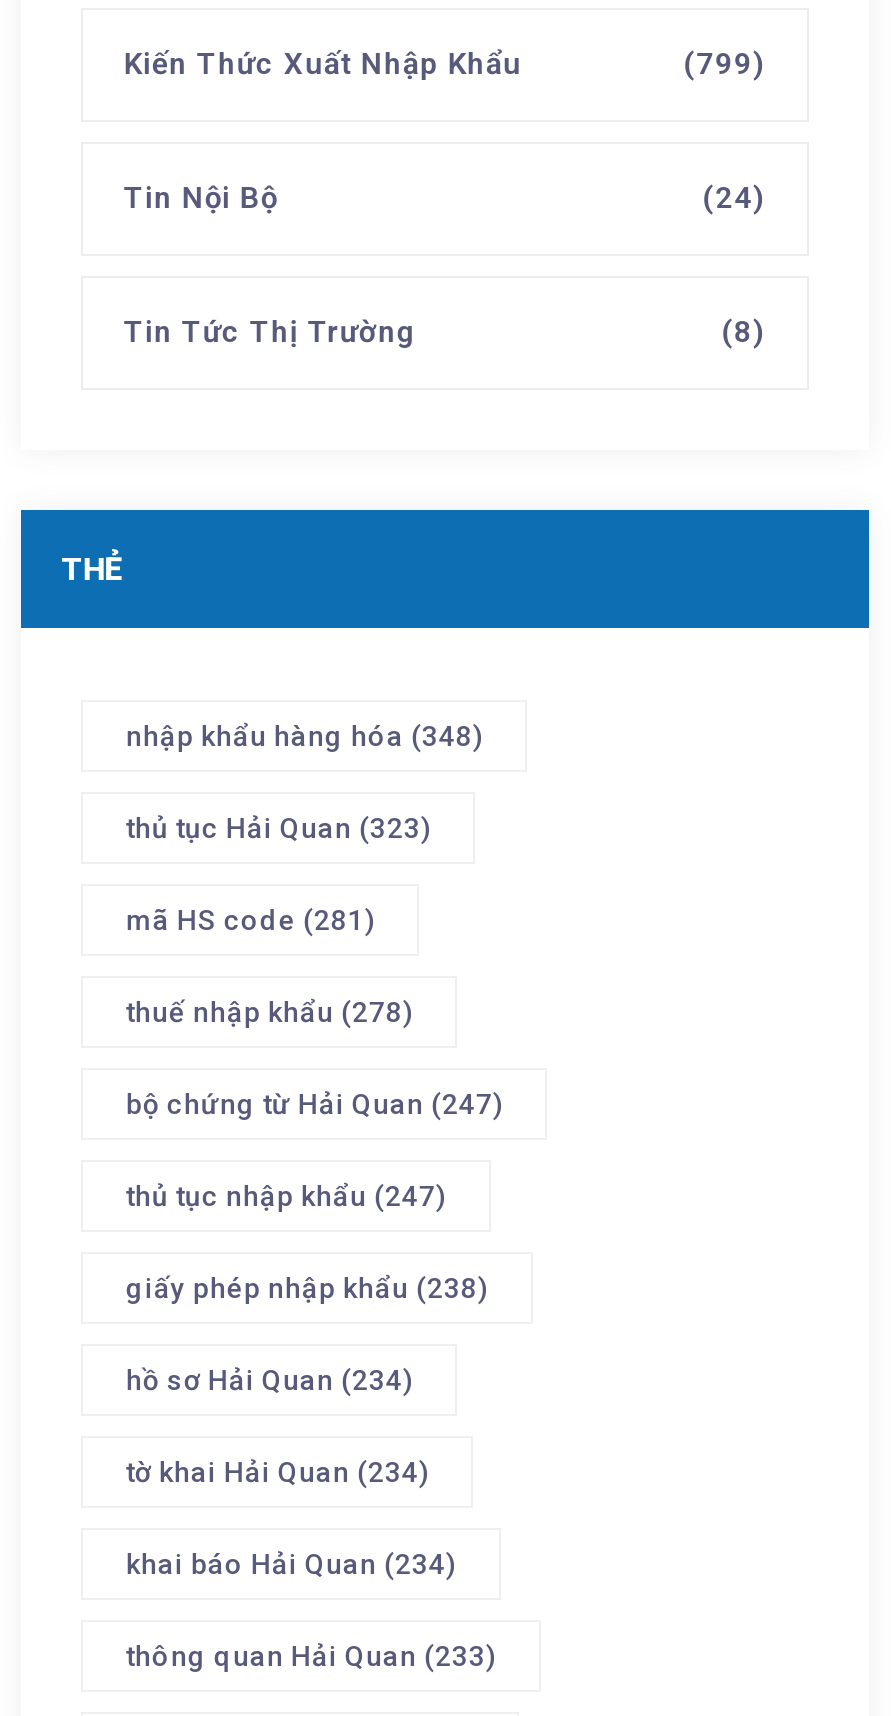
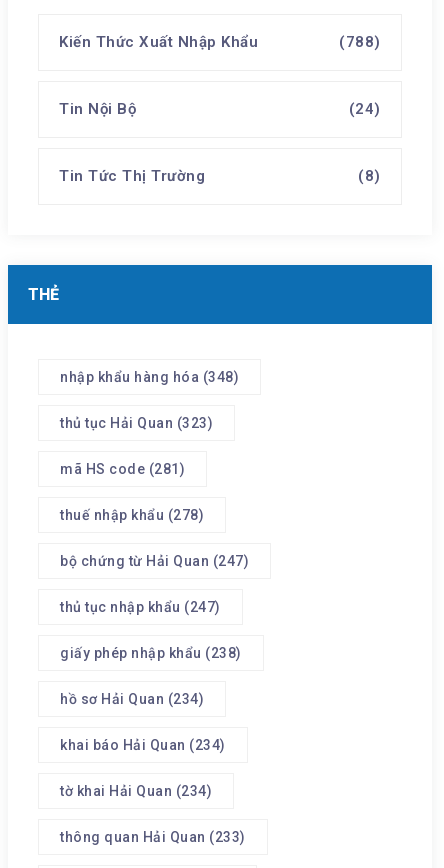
- (799)
+ (788)

moved down: tờ khai Hải Quan (234)

moved up: khai báo Hải Quan (234)
